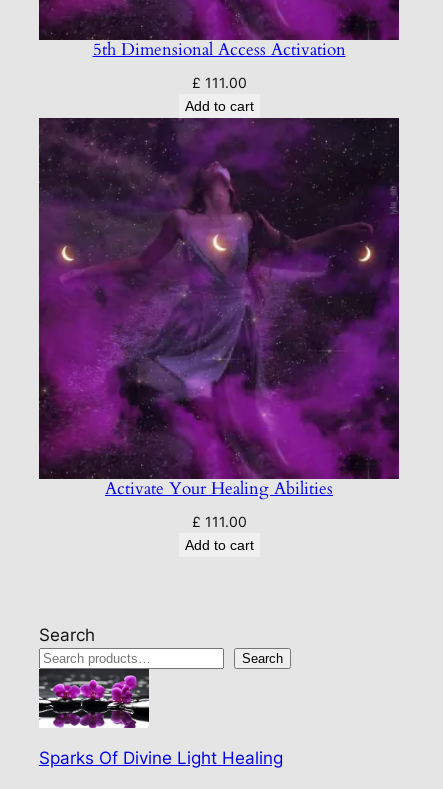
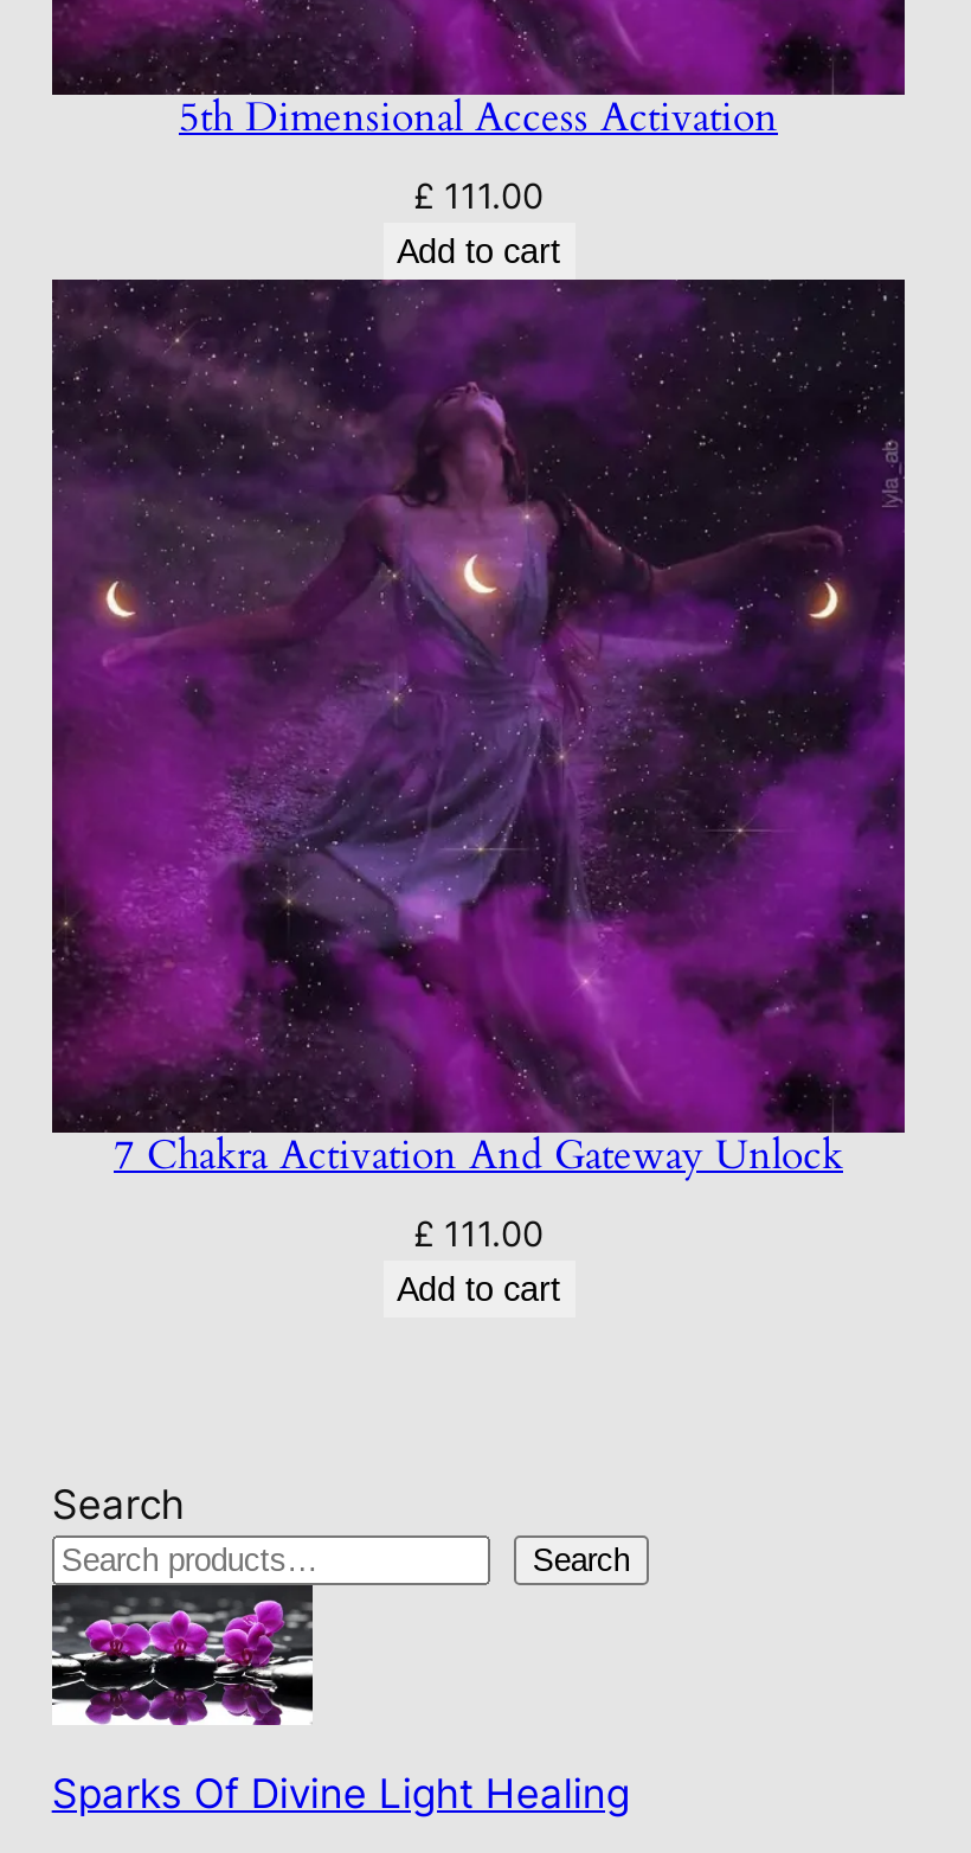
- Activate Your Healing Abilities
+ 7 Chakra Activation And Gateway Unlock
